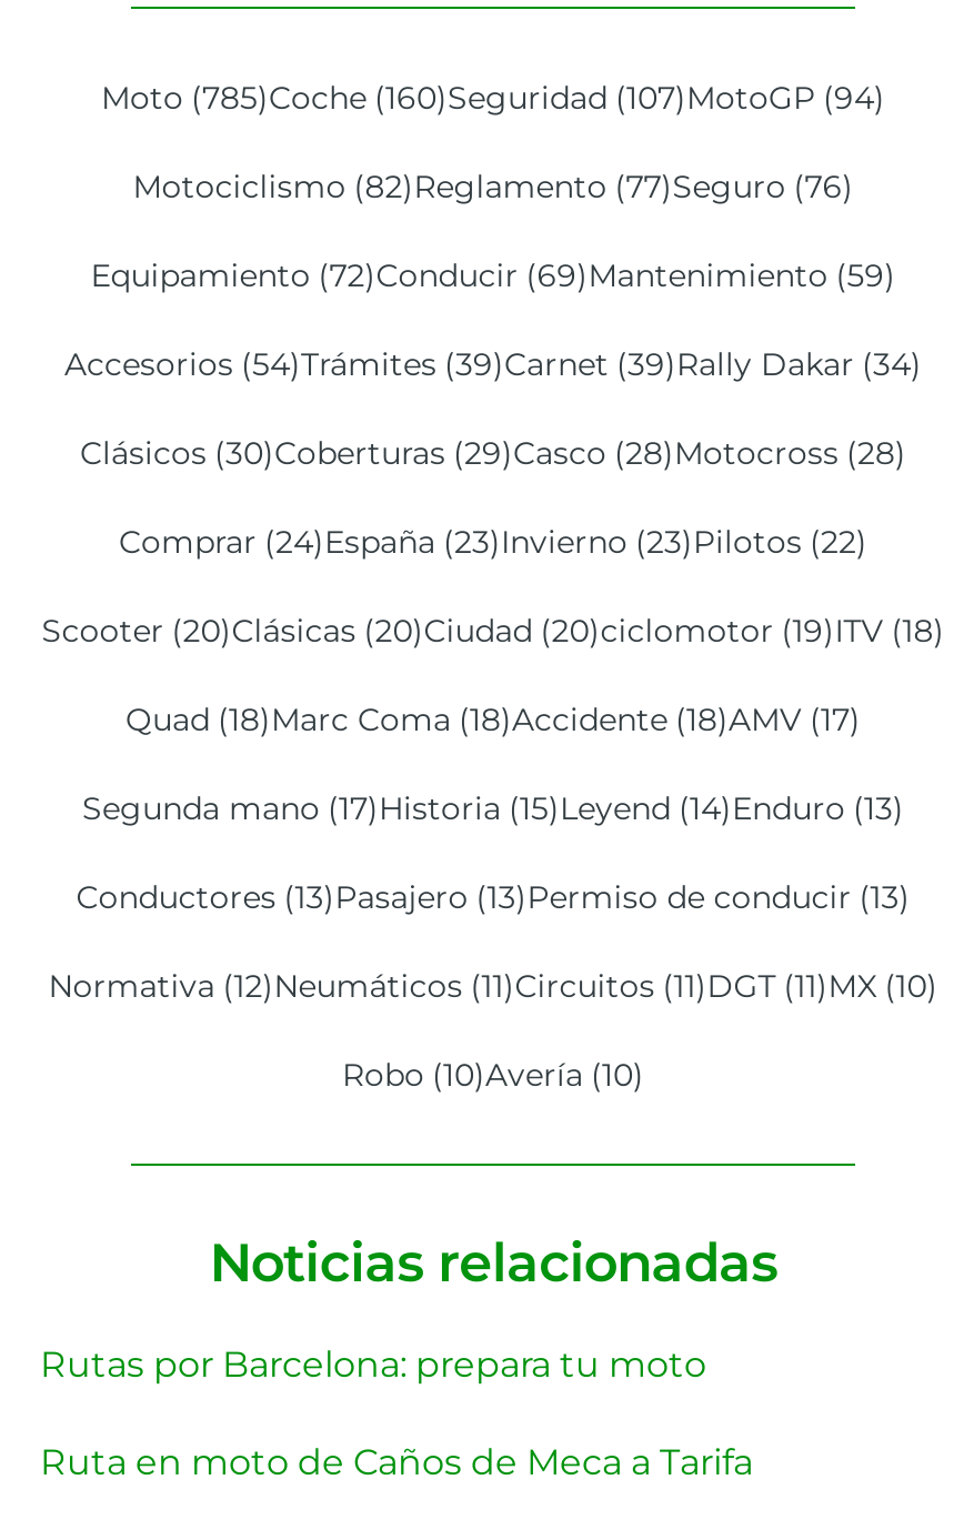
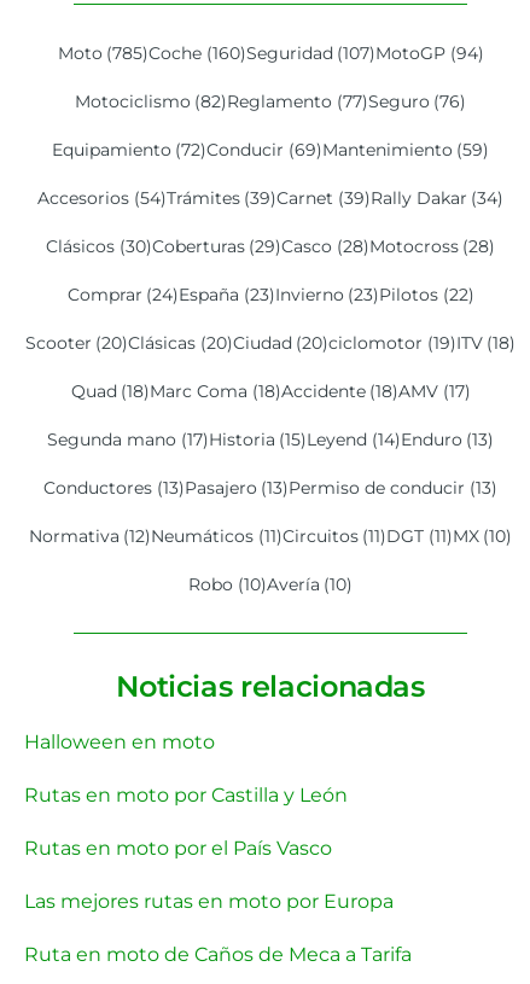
- Rutas por Barcelona: prepara tu moto
+ Halloween en moto
+ Rutas en moto por Castilla y León
+ Rutas en moto por el País Vasco
+ Las mejores rutas en moto por Europa
